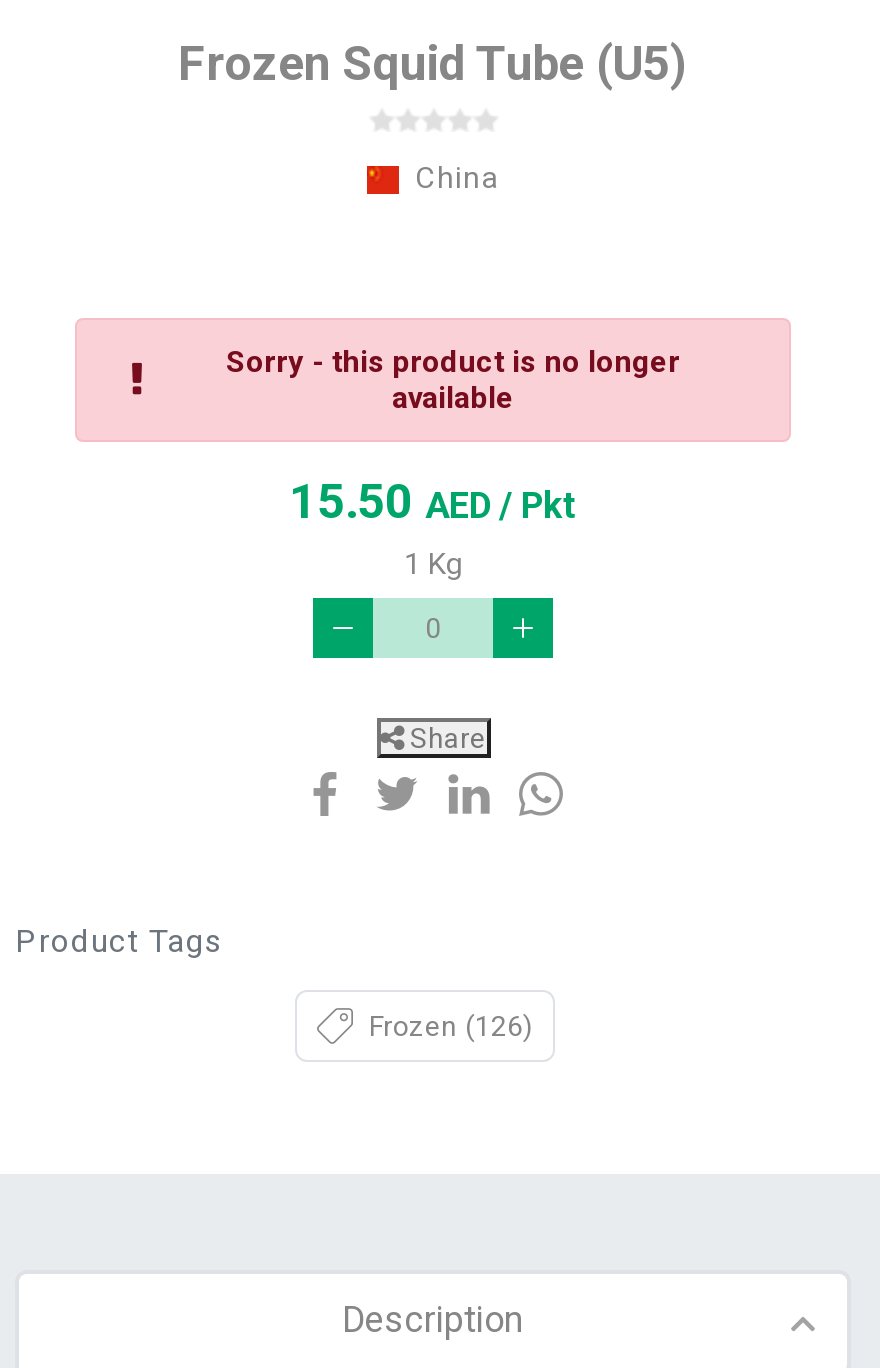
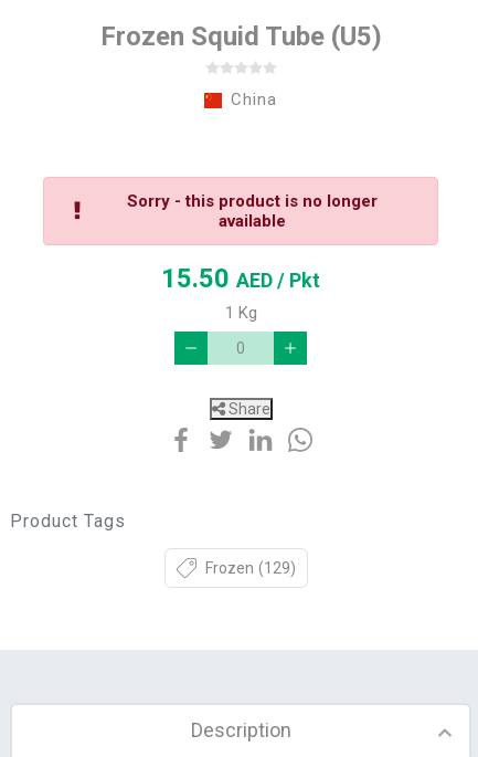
- Frozen (126)
+ Frozen (129)
